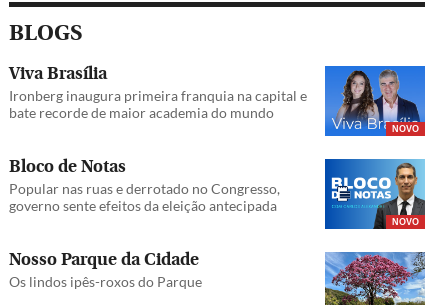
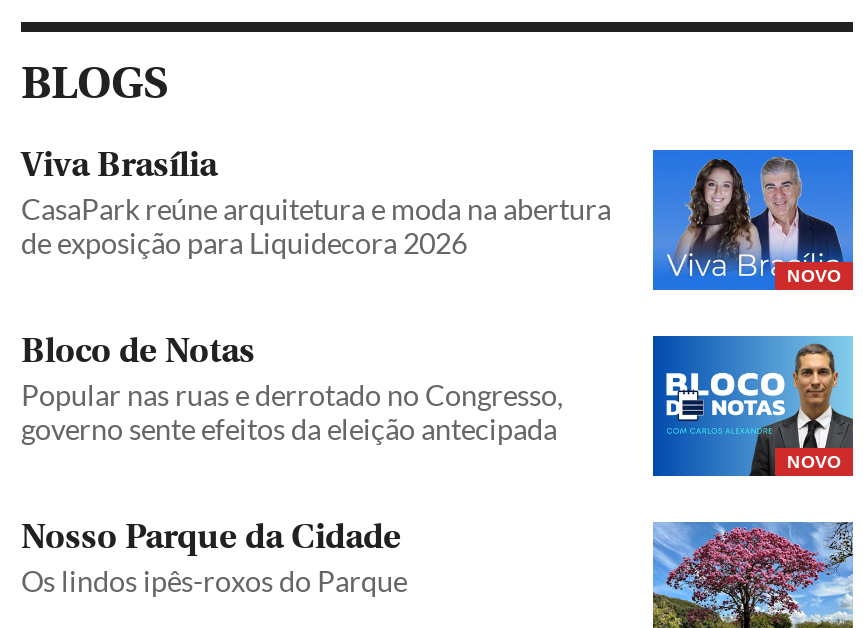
- Ironberg inaugura primeira franquia na capital e
- bate recorde de maior academia do mundo
+ CasaPark reúne arquitetura e moda na abertura
+ de exposição para Liquidecora 2026
